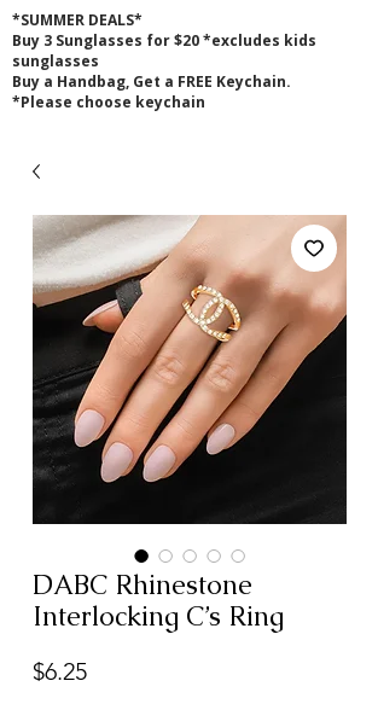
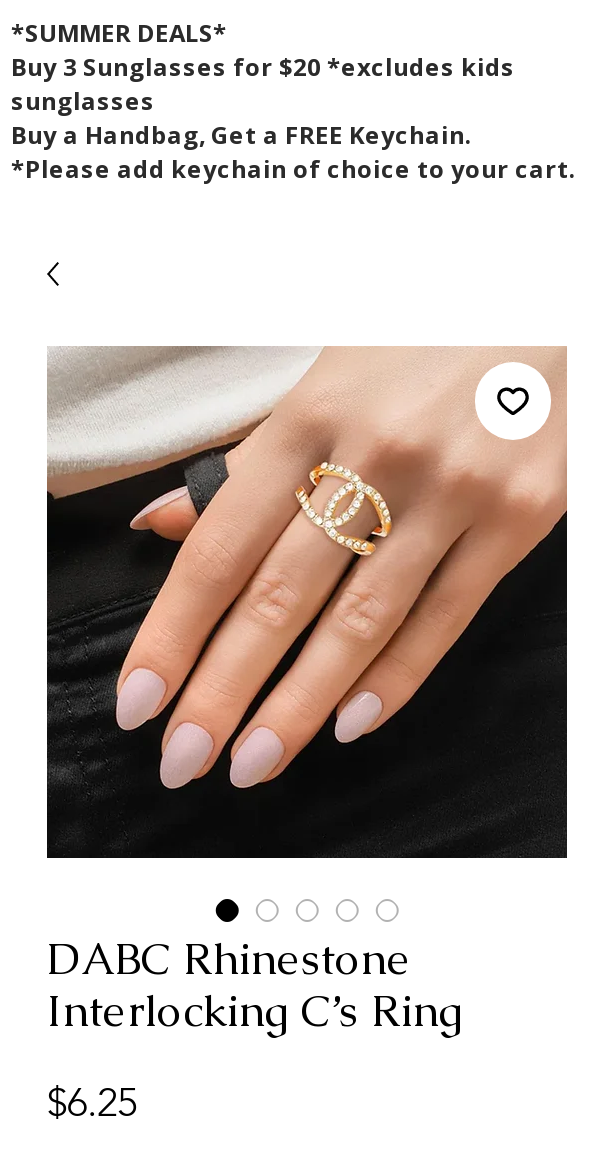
- *Please choose keychain
+ *Please add keychain of choice to your cart.
